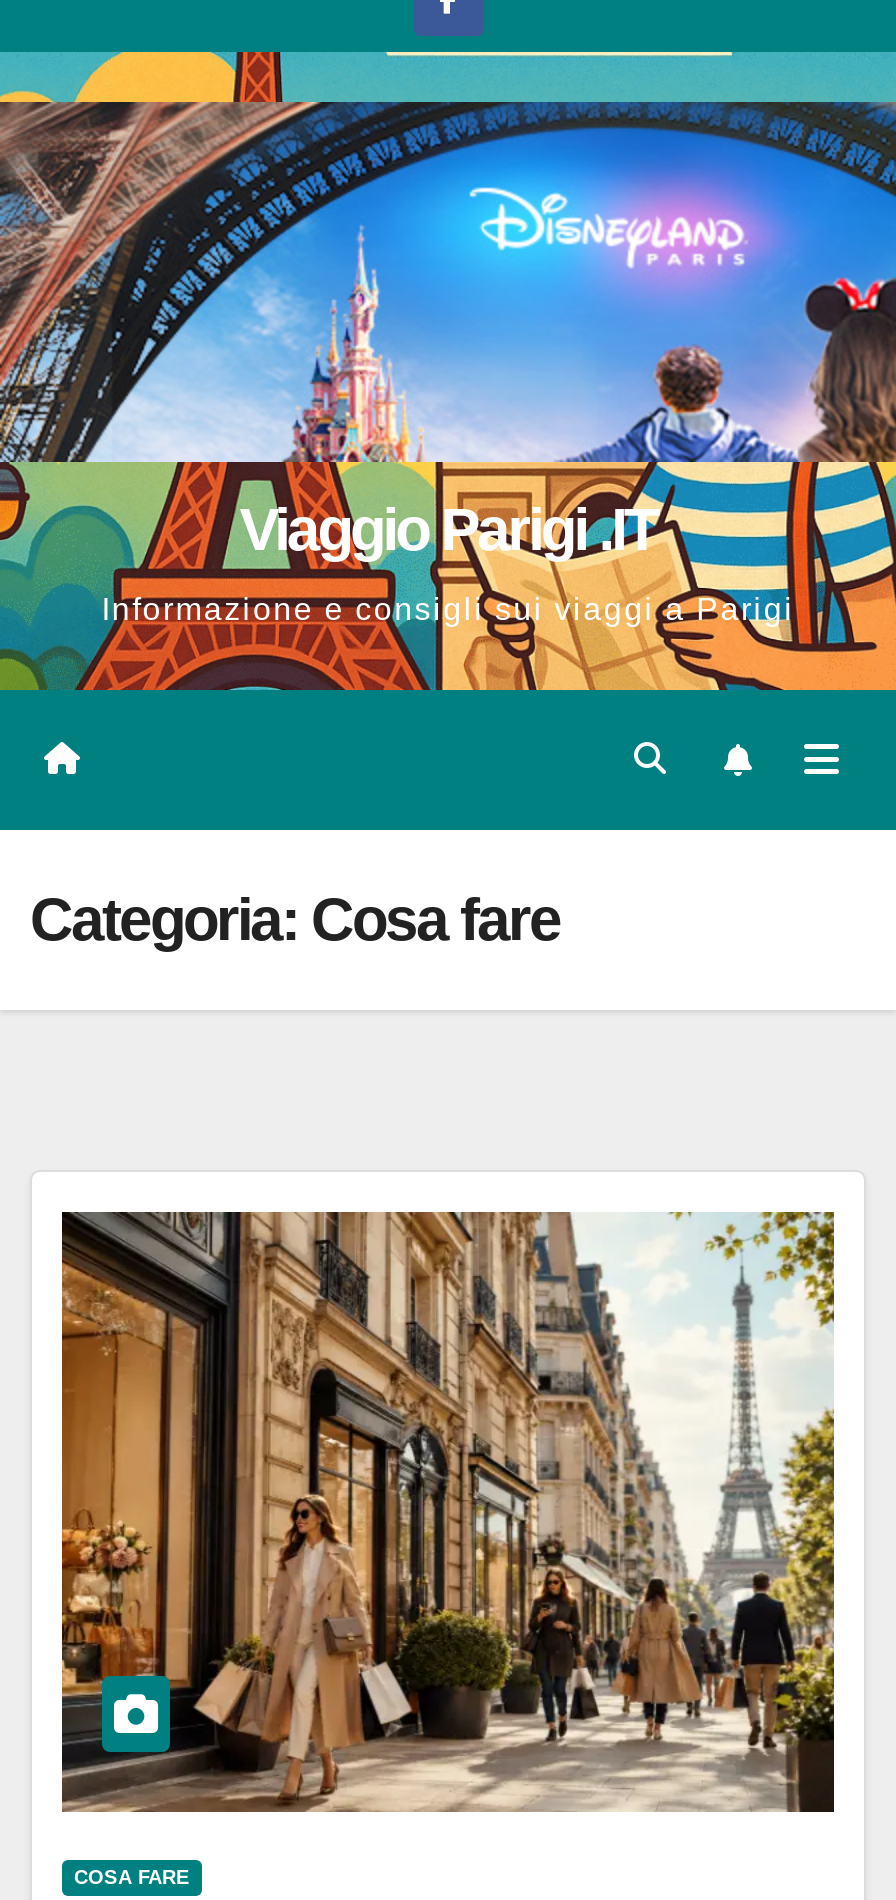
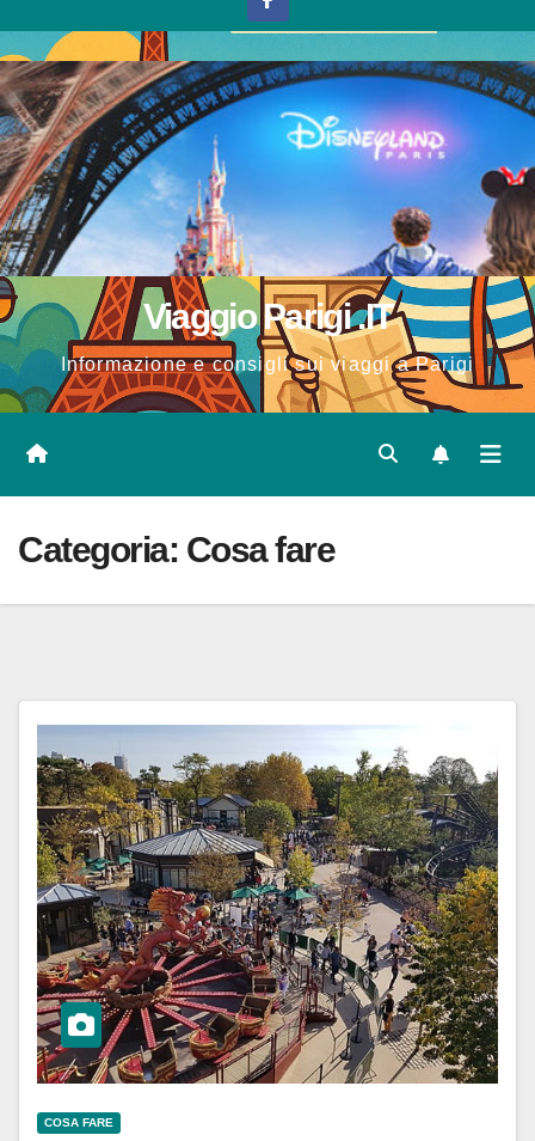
- [image]
+ [image]
